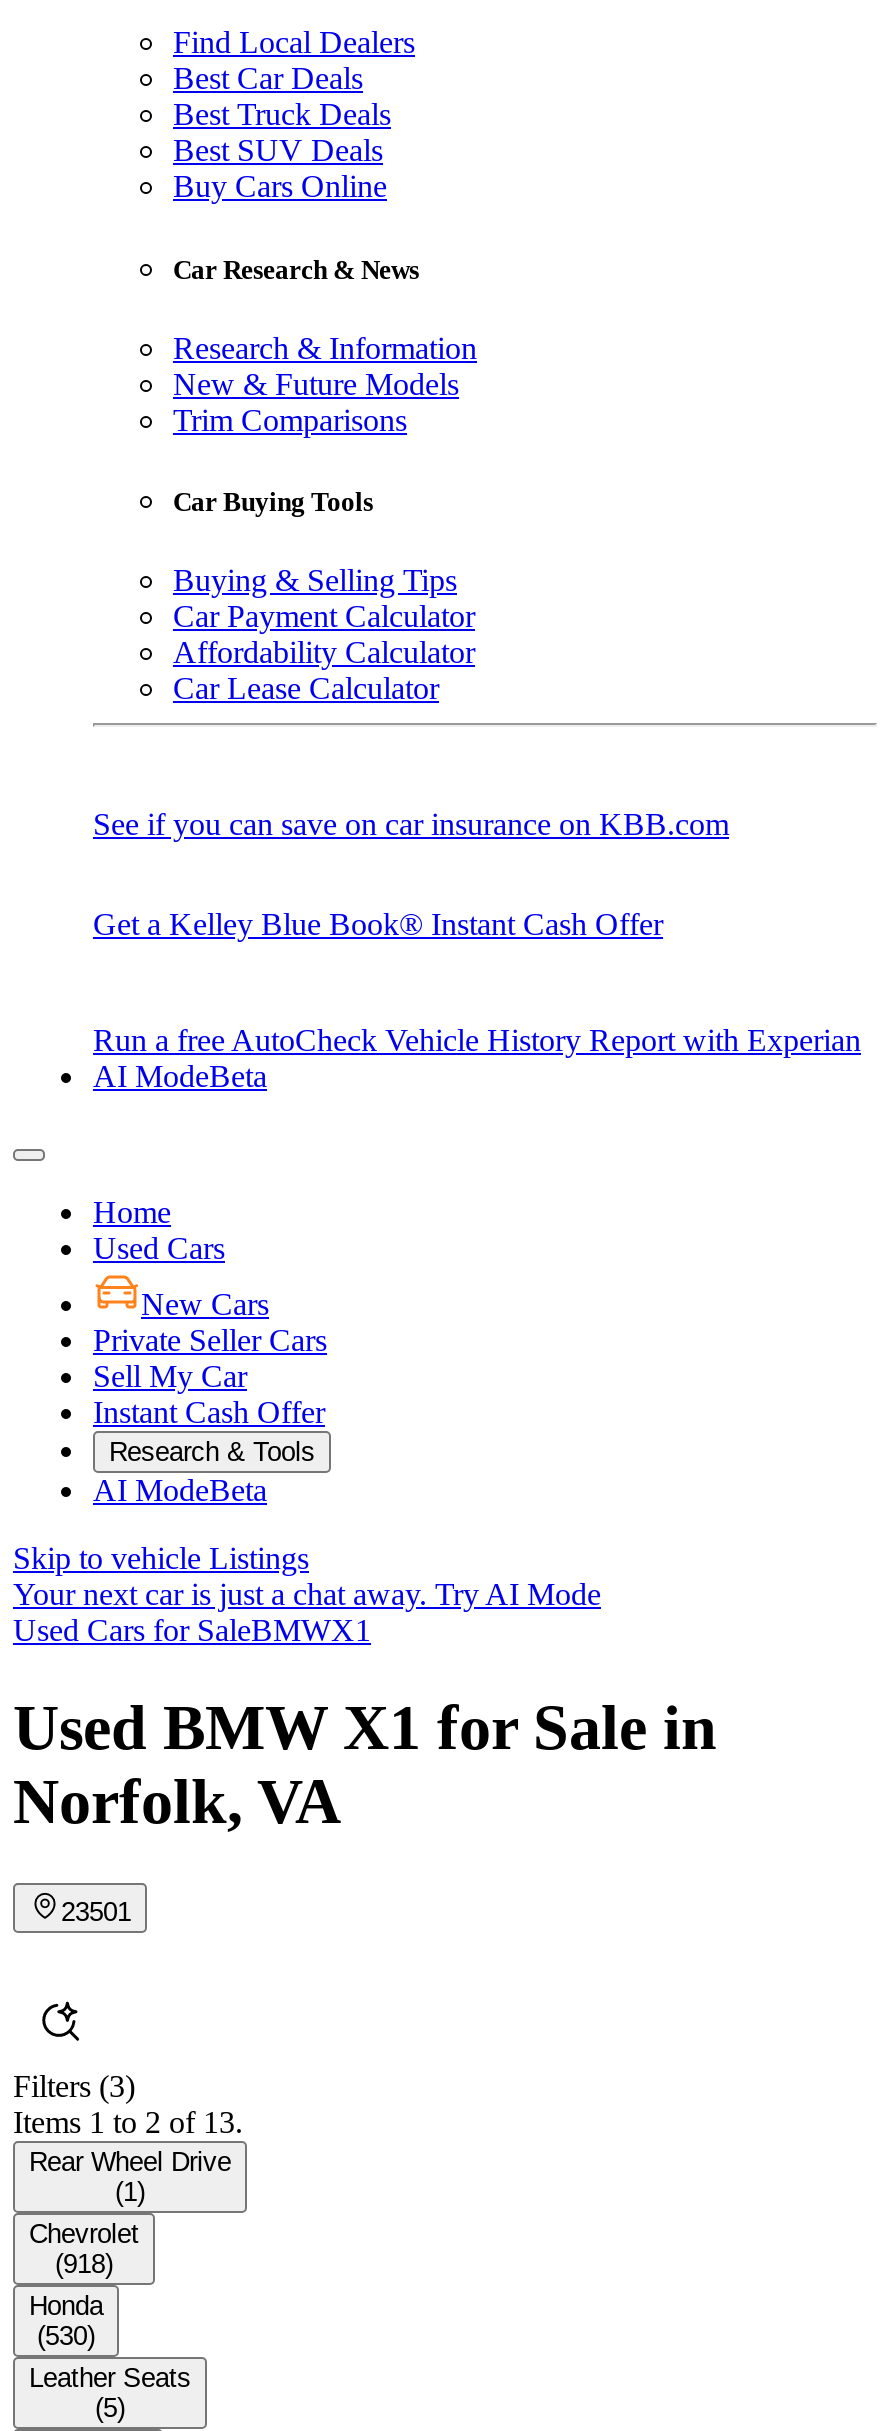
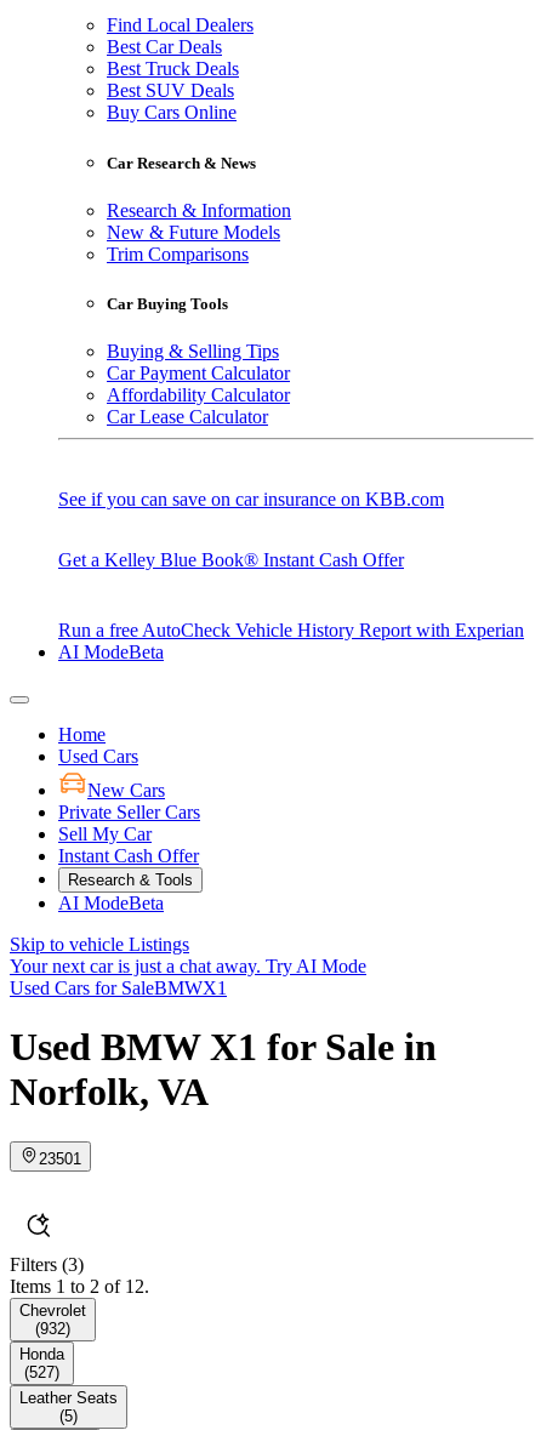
- Items 1 to 2 of 13.
- Rear Wheel Drive
- (1)
+ Items 1 to 2 of 12.

- (918)
+ (932)

- (530)
+ (527)
